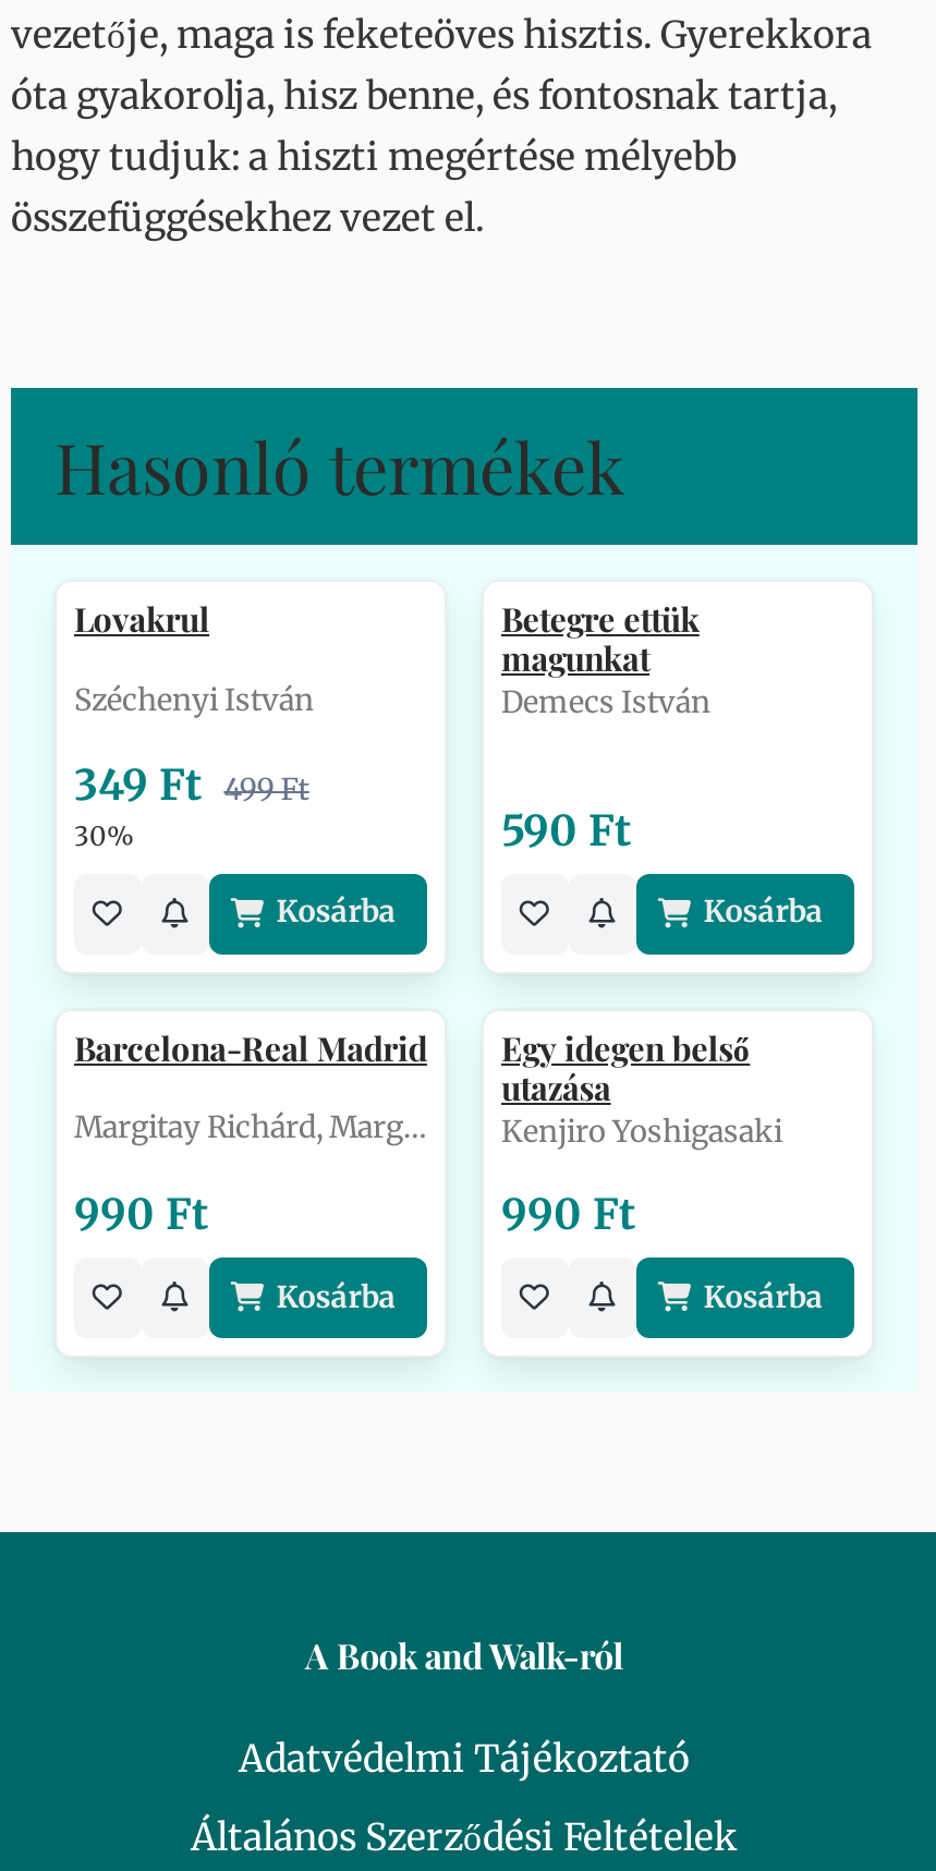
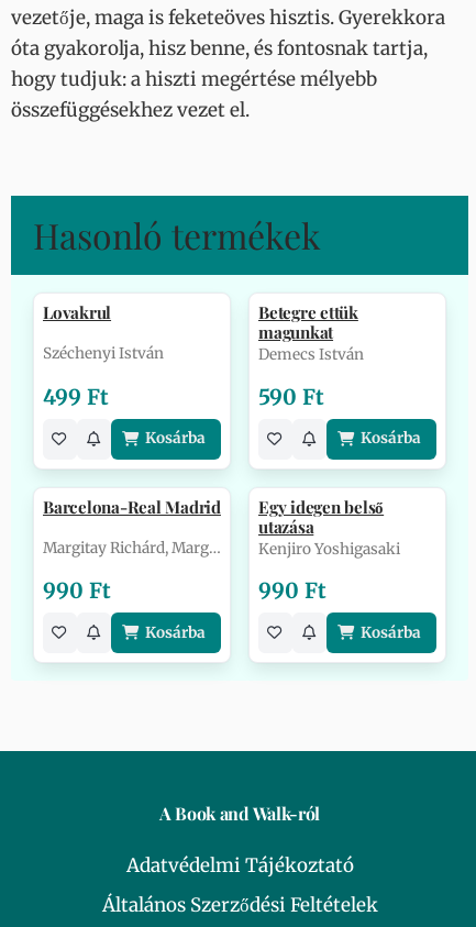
- 349 Ft 499 Ft
- 30%
+ 499 Ft
